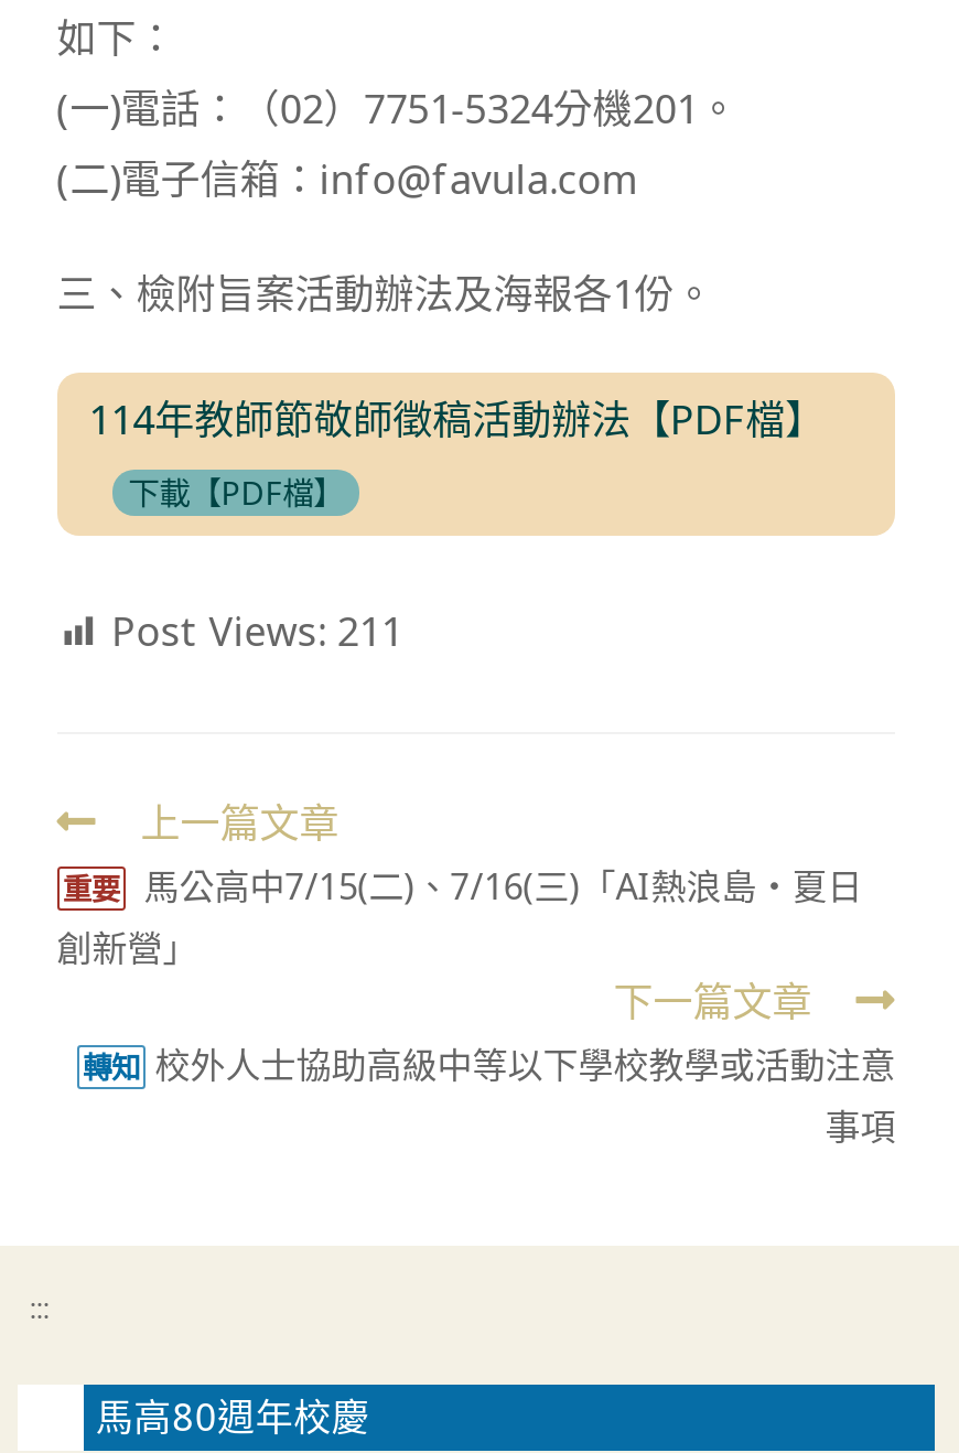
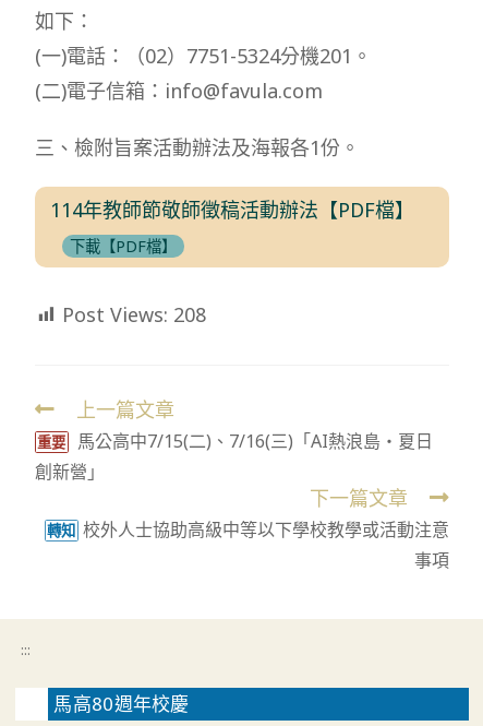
- Post Views: 211
+ Post Views: 208
